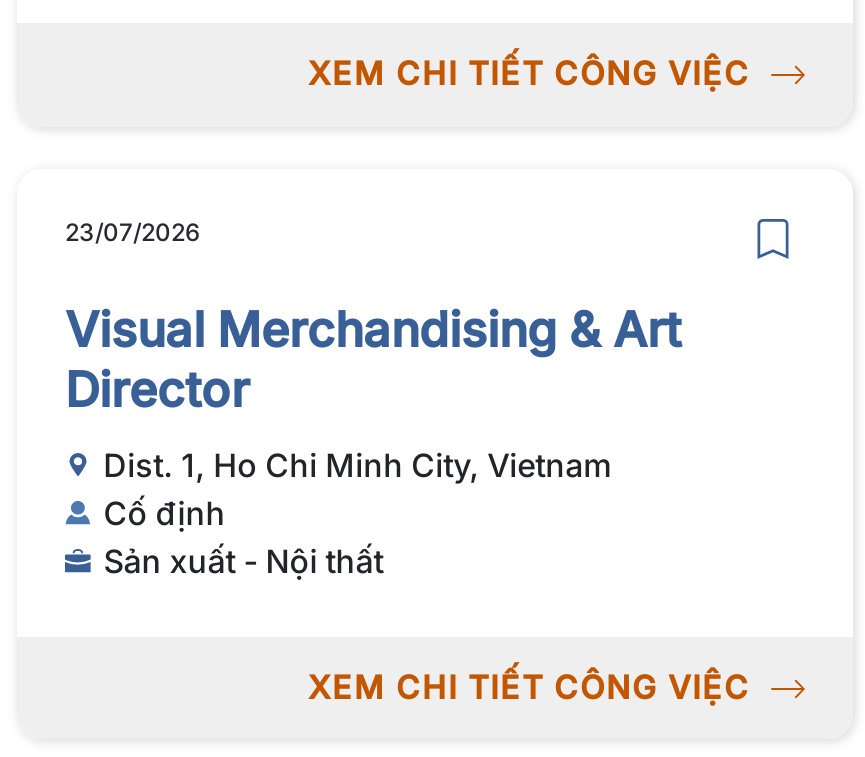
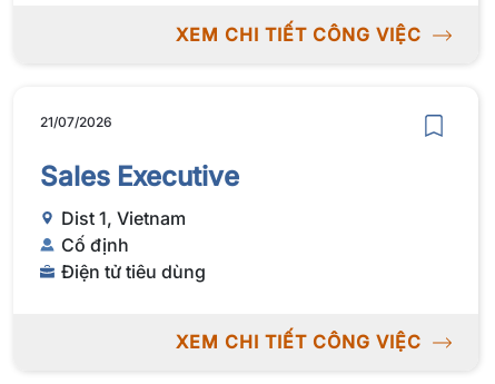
- 23/07/2026
+ 21/07/2026

- Visual Merchandising & Art
- Director
- Dist. 1, Ho Chi Minh City, Vietnam
+ Sales Executive
+ Dist 1, Vietnam

- Sản xuất - Nội thất
+ Điện tử tiêu dùng
